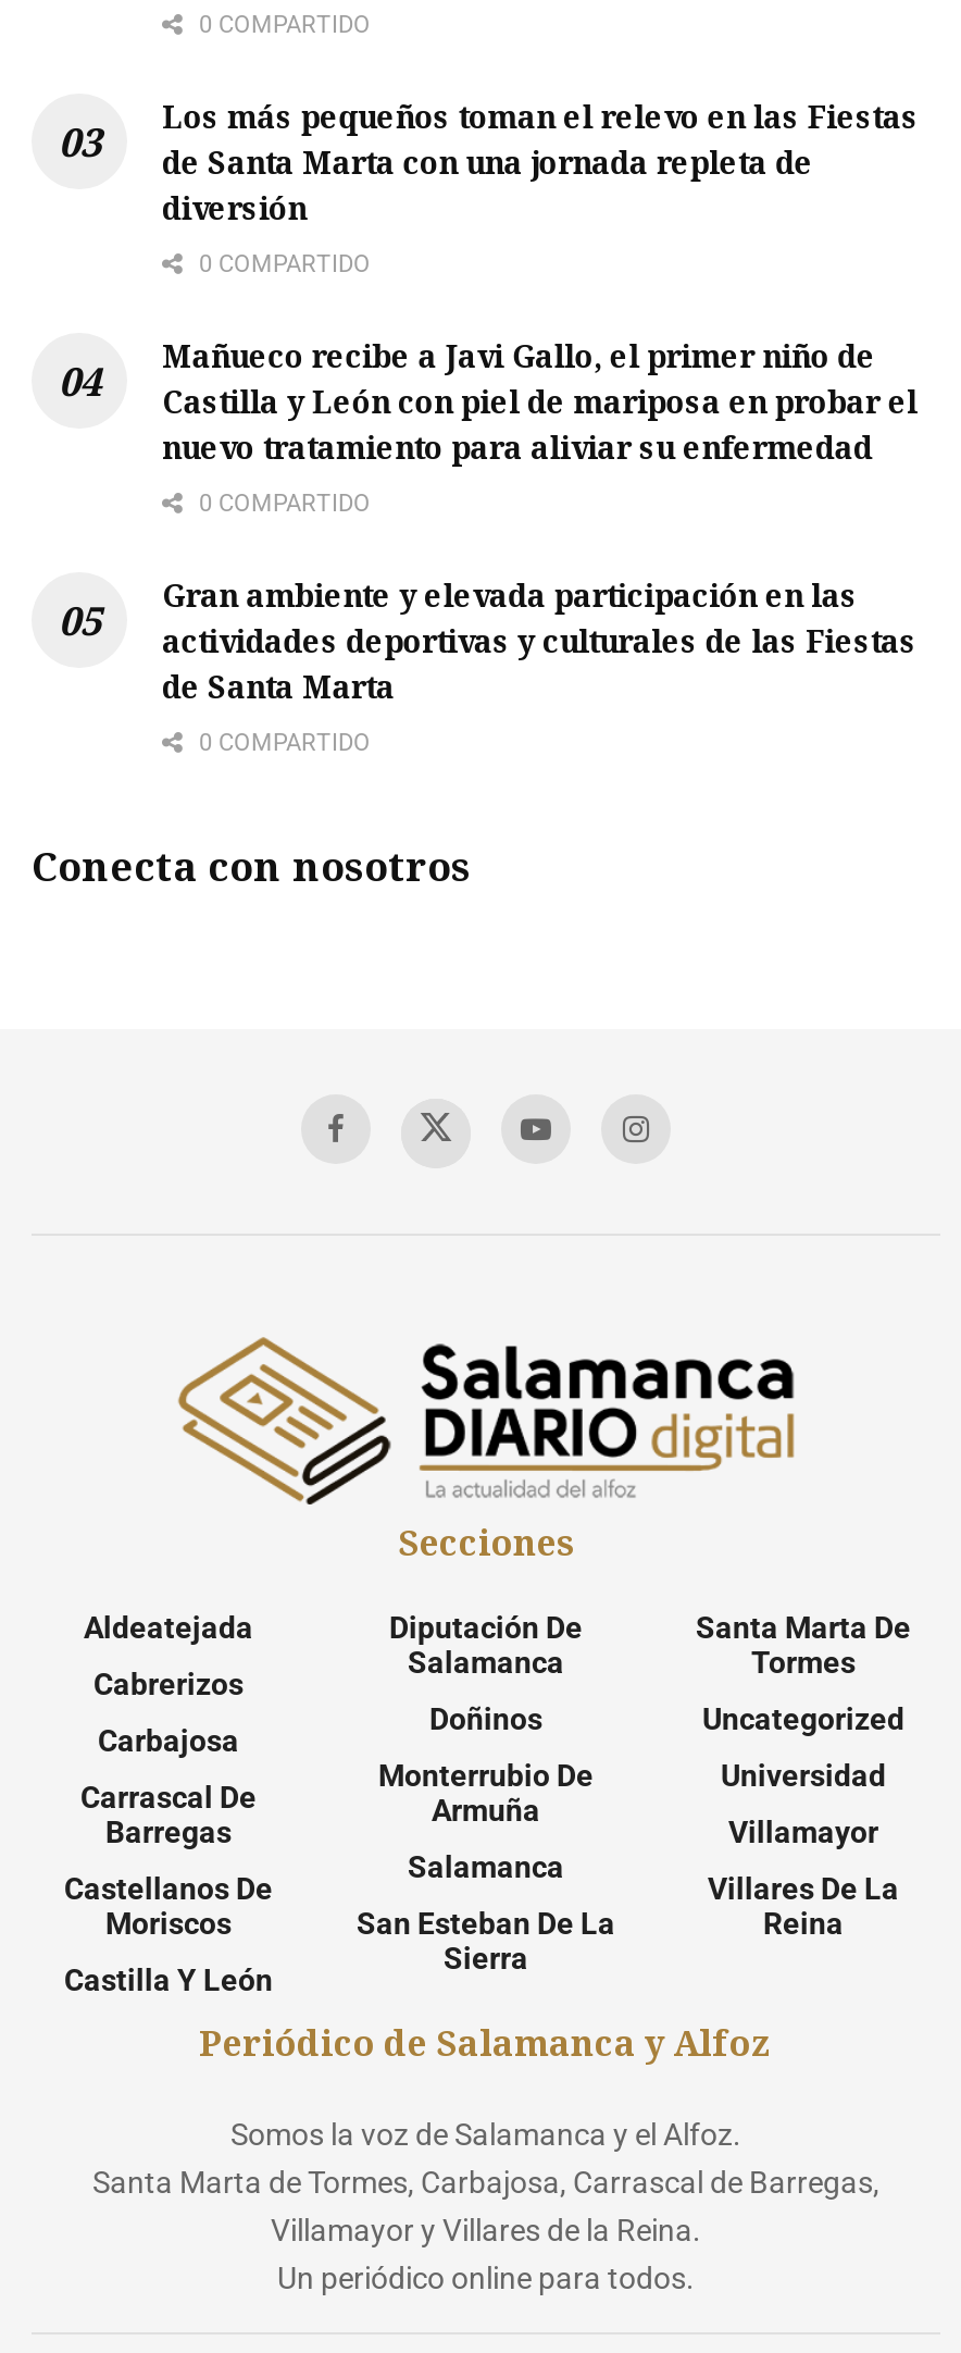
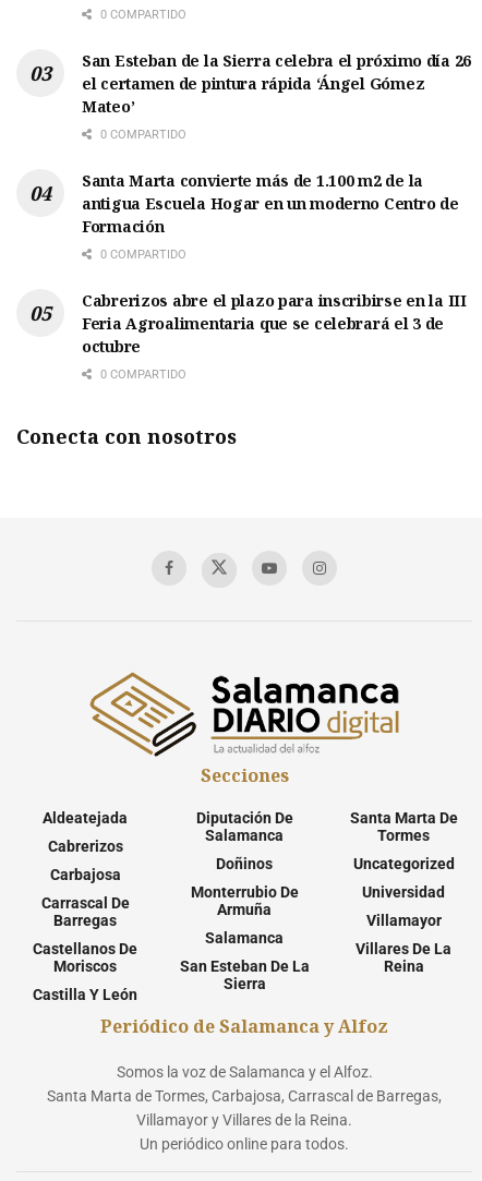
- Los más pequeños toman el relevo en las Fiestas
- de Santa Marta con una jornada repleta de
- diversión
+ San Esteban de la Sierra celebra el próximo día 26
+ el certamen de pintura rápida ‘Ángel Gómez
+ Mateo’

- Mañueco recibe a Javi Gallo, el primer niño de
- Castilla y León con piel de mariposa en probar el
- nuevo tratamiento para aliviar su enfermedad
+ Santa Marta convierte más de 1.100 m2 de la
+ antigua Escuela Hogar en un moderno Centro de
+ Formación

- Gran ambiente y elevada participación en las
- actividades deportivas y culturales de las Fiestas
- de Santa Marta
+ Cabrerizos abre el plazo para inscribirse en la III
+ Feria Agroalimentaria que se celebrará el 3 de
+ octubre
